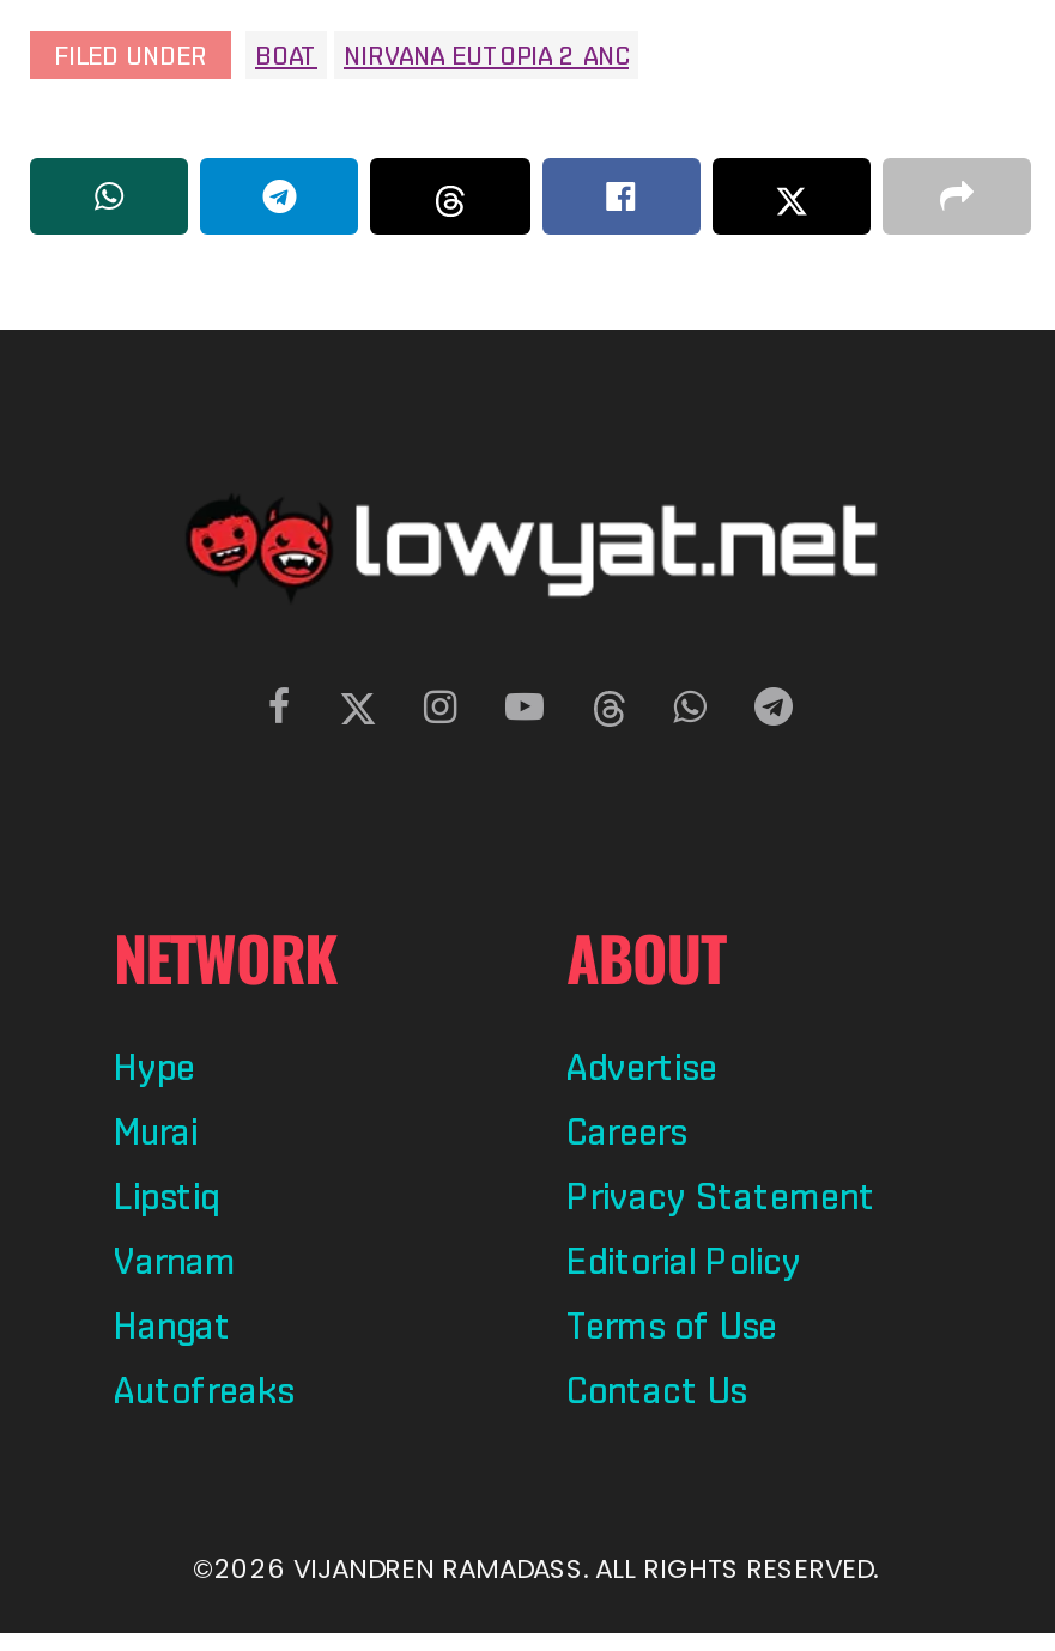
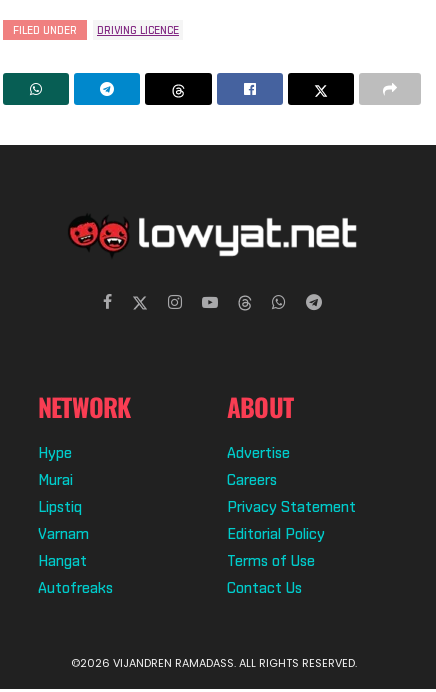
- BOAT
- NIRVANA EUTOPIA 2 ANC
+ DRIVING LICENCE
